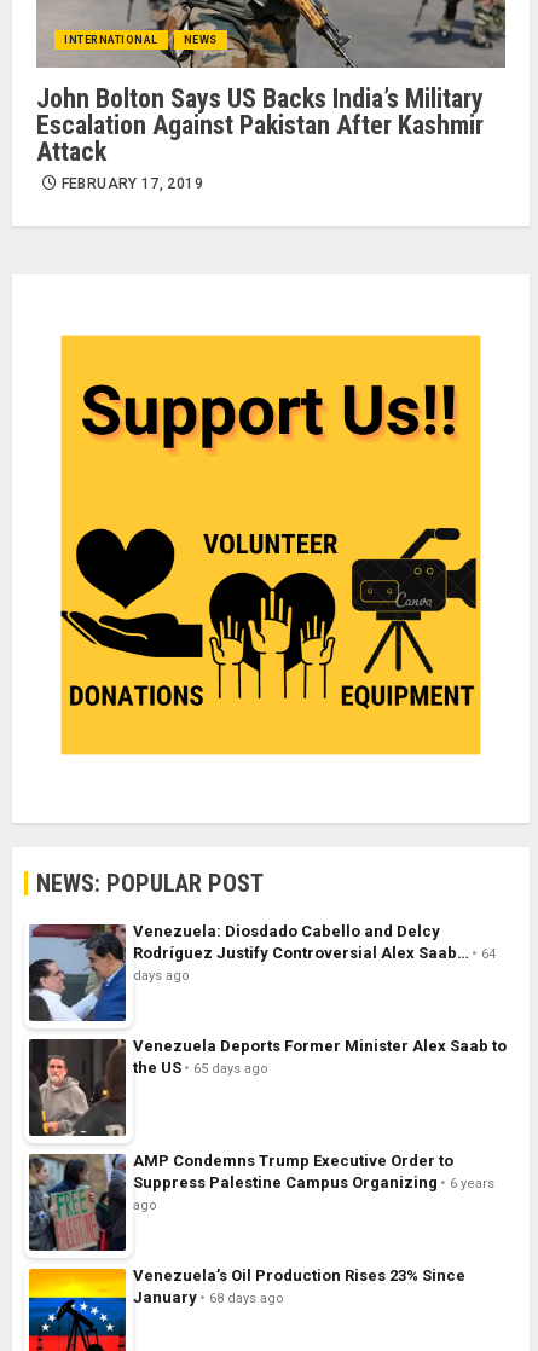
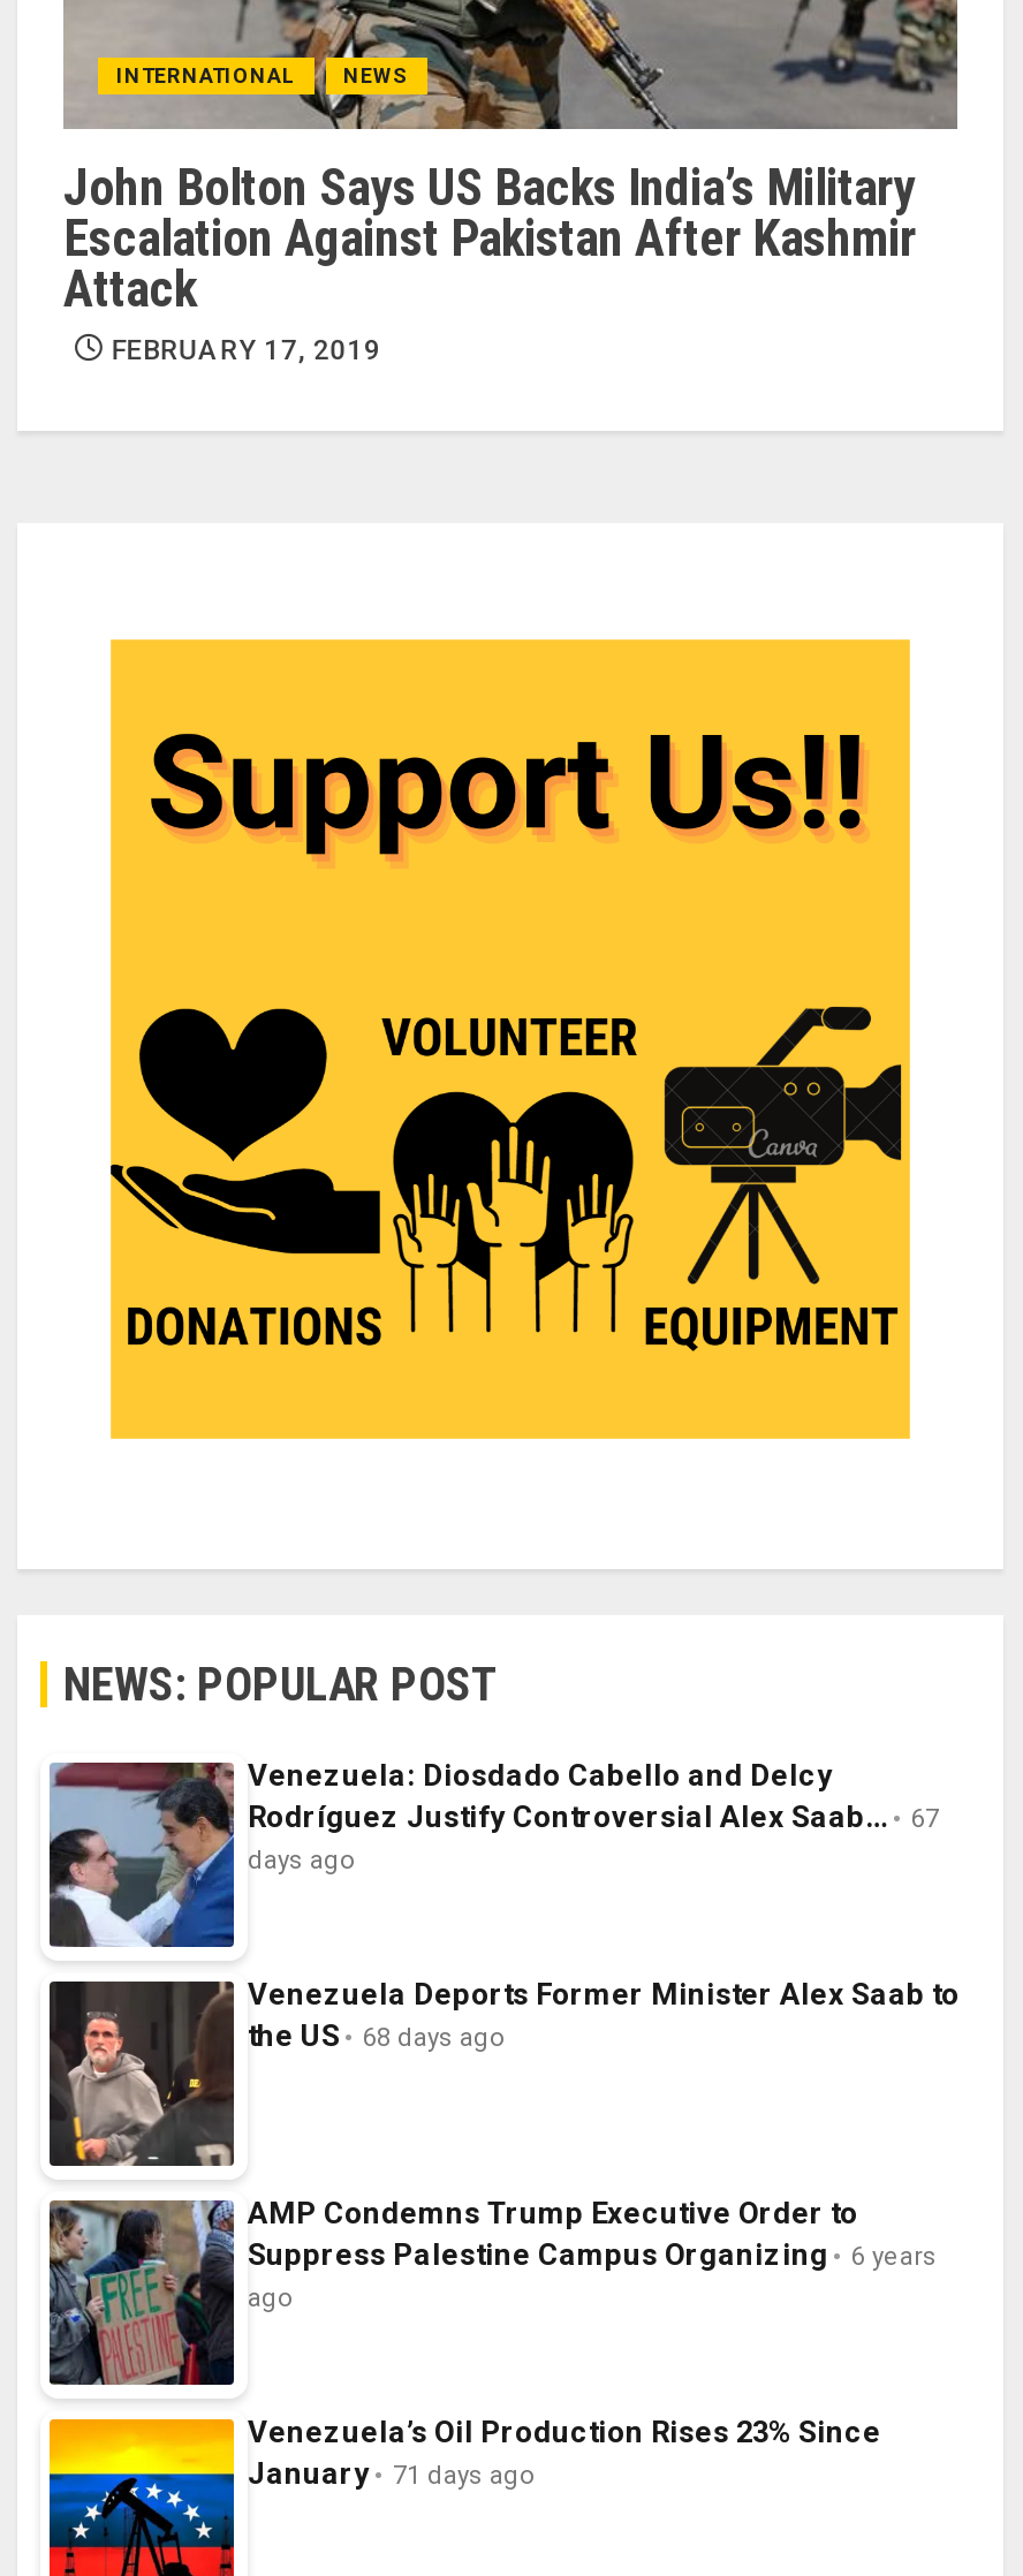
- Rodríguez Justify Controversial Alex Saab… 64
+ Rodríguez Justify Controversial Alex Saab… 67

- the US 65 days ago
+ the US 68 days ago

- January 68 days ago
+ January 71 days ago
